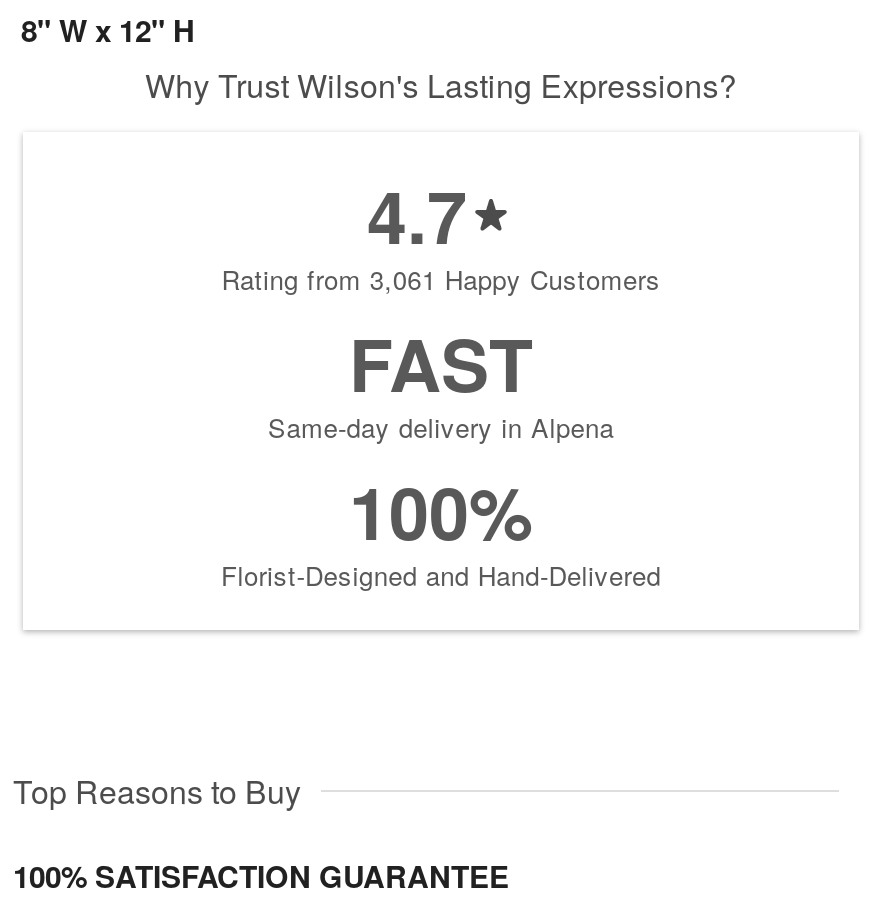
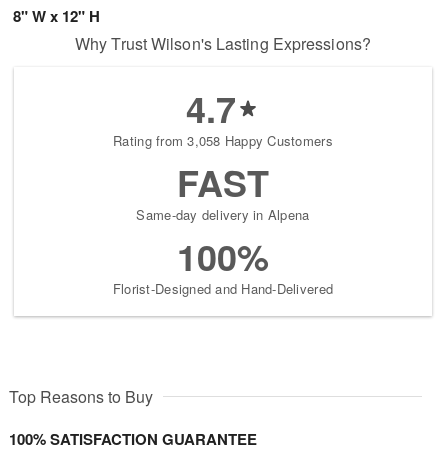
- Rating from 3,061 Happy Customers
+ Rating from 3,058 Happy Customers
